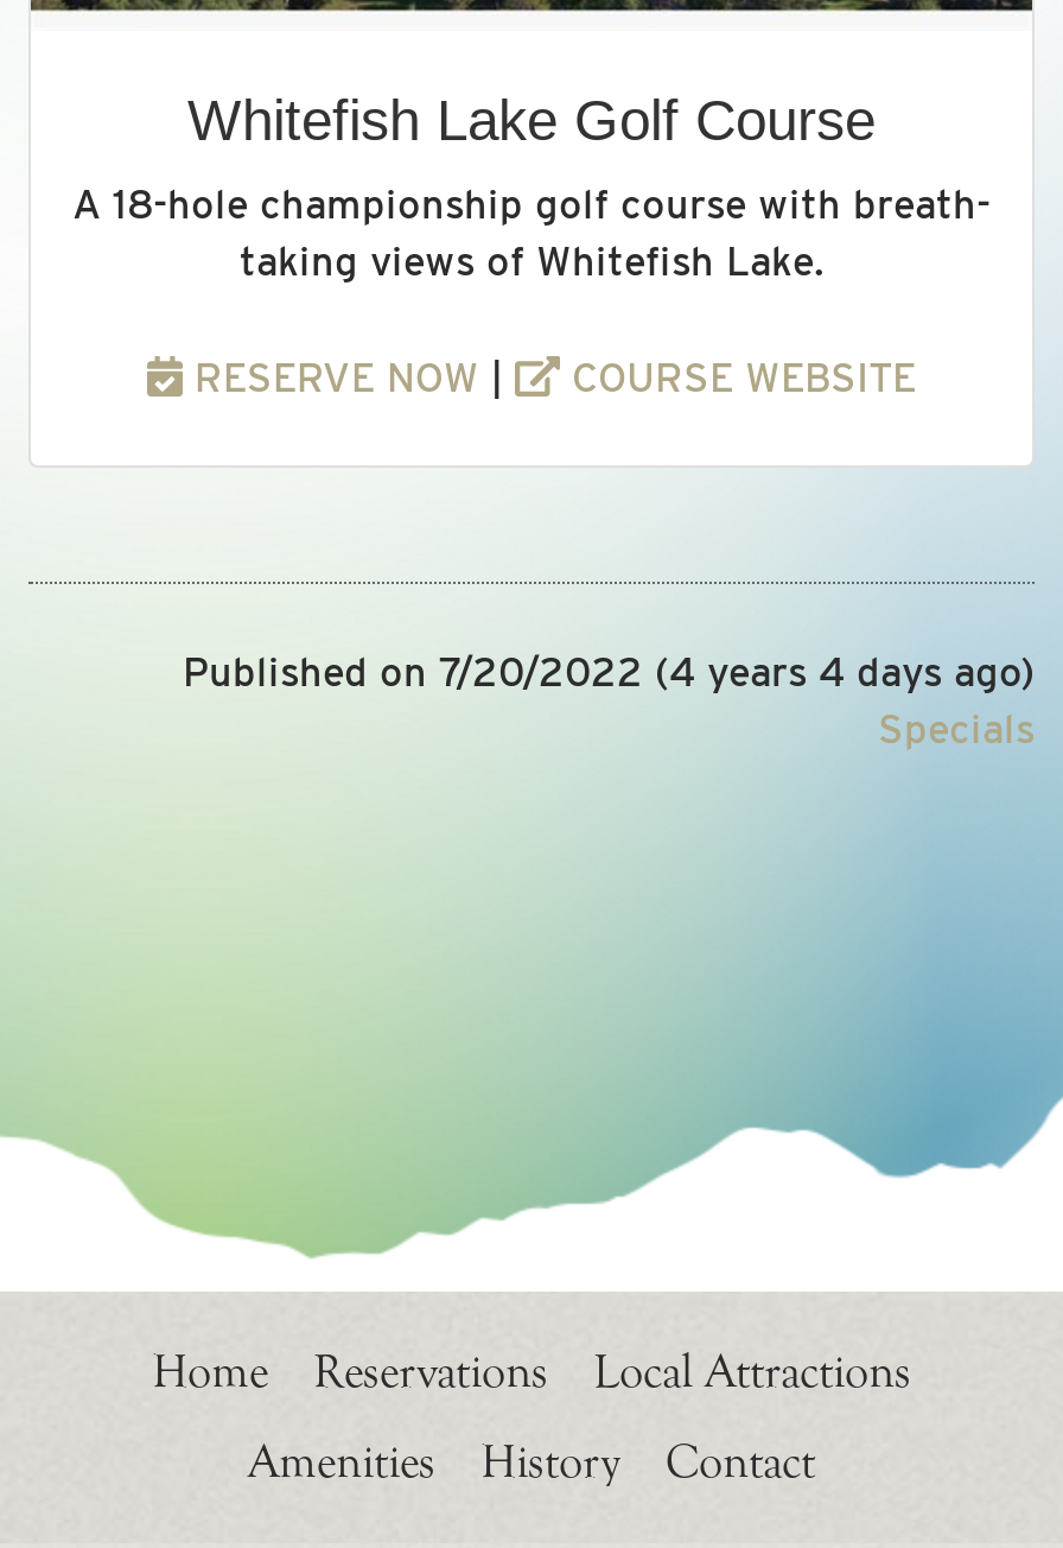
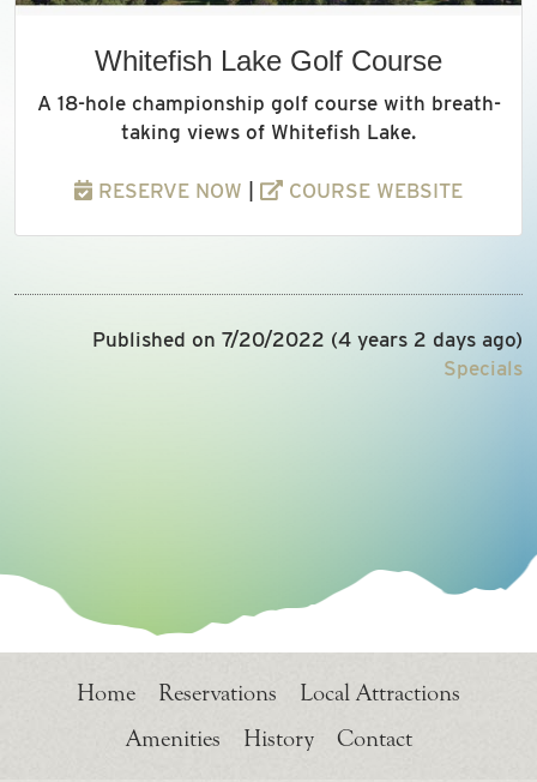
- Published on 7/20/2022 (4 years 4 days ago)
+ Published on 7/20/2022 (4 years 2 days ago)
